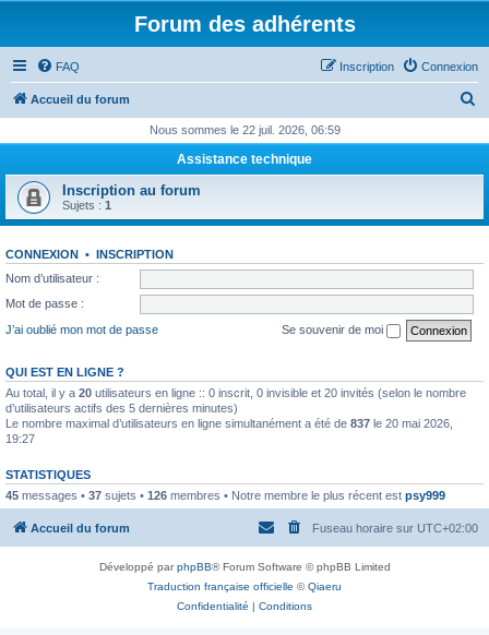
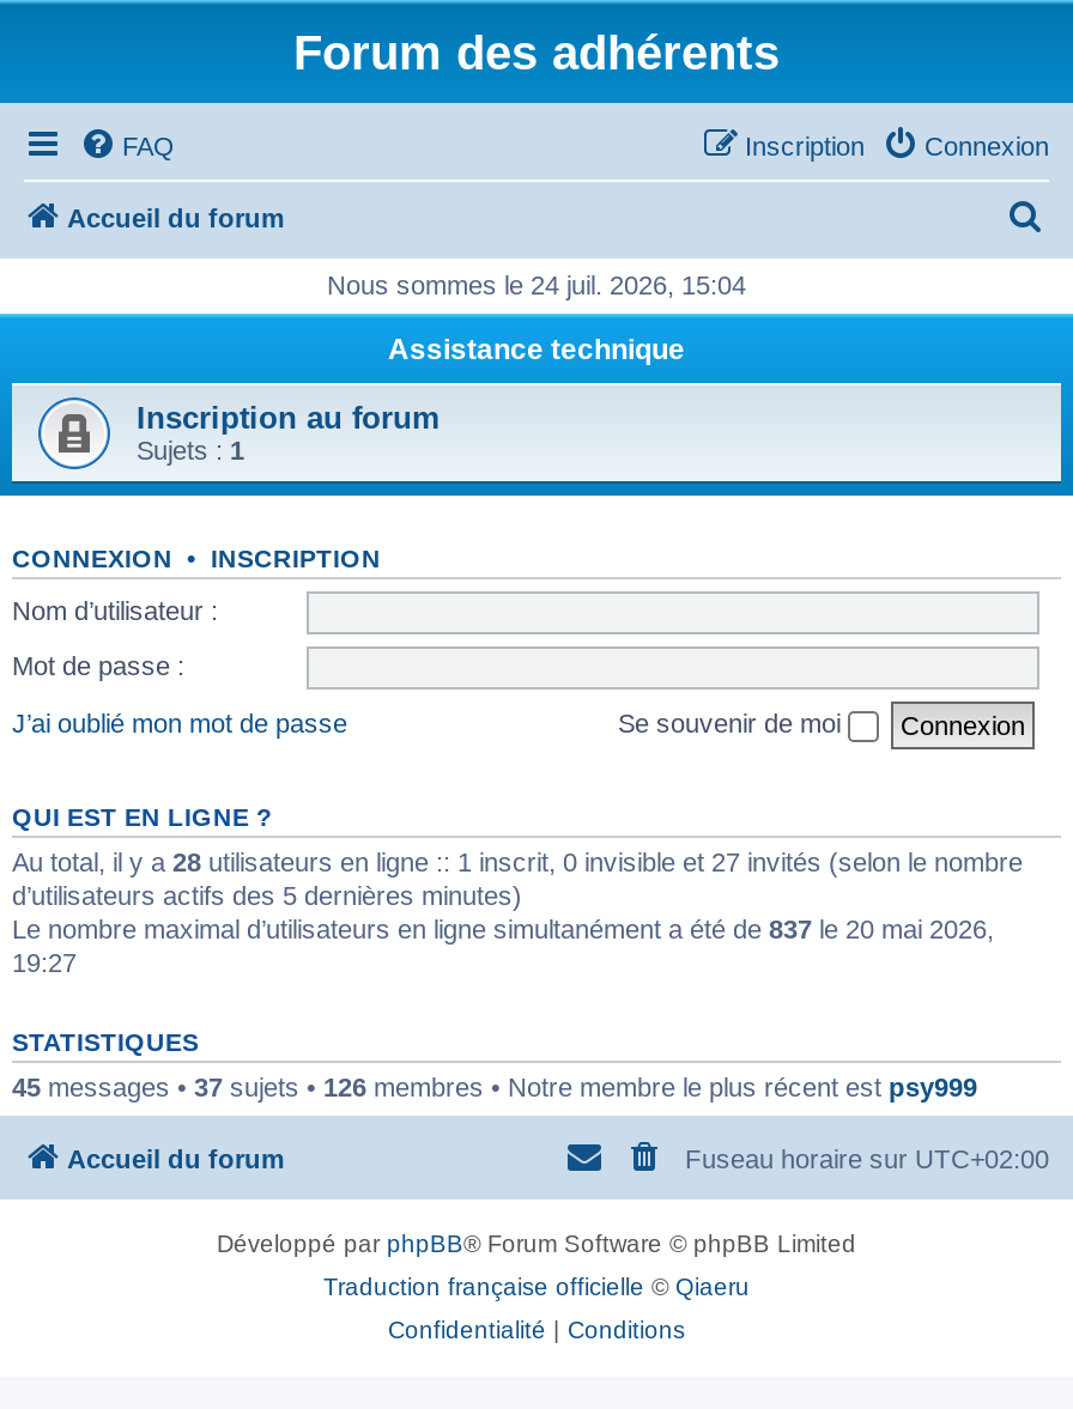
- Nous sommes le 22 juil. 2026, 06:59
+ Nous sommes le 24 juil. 2026, 15:04

- Au total, il y a 20 utilisateurs en ligne :: 0 inscrit, 0 invisible et 20 invités (selon le nombre
+ Au total, il y a 28 utilisateurs en ligne :: 1 inscrit, 0 invisible et 27 invités (selon le nombre
